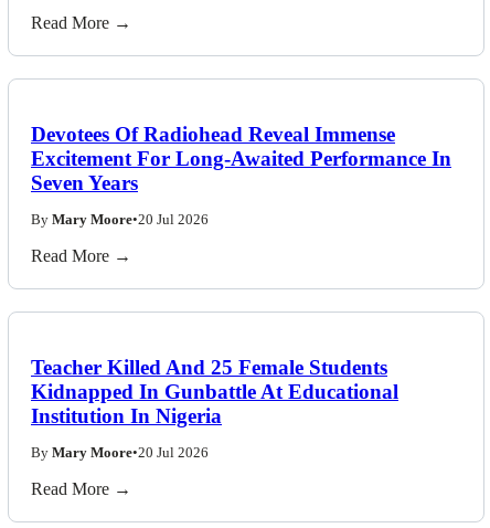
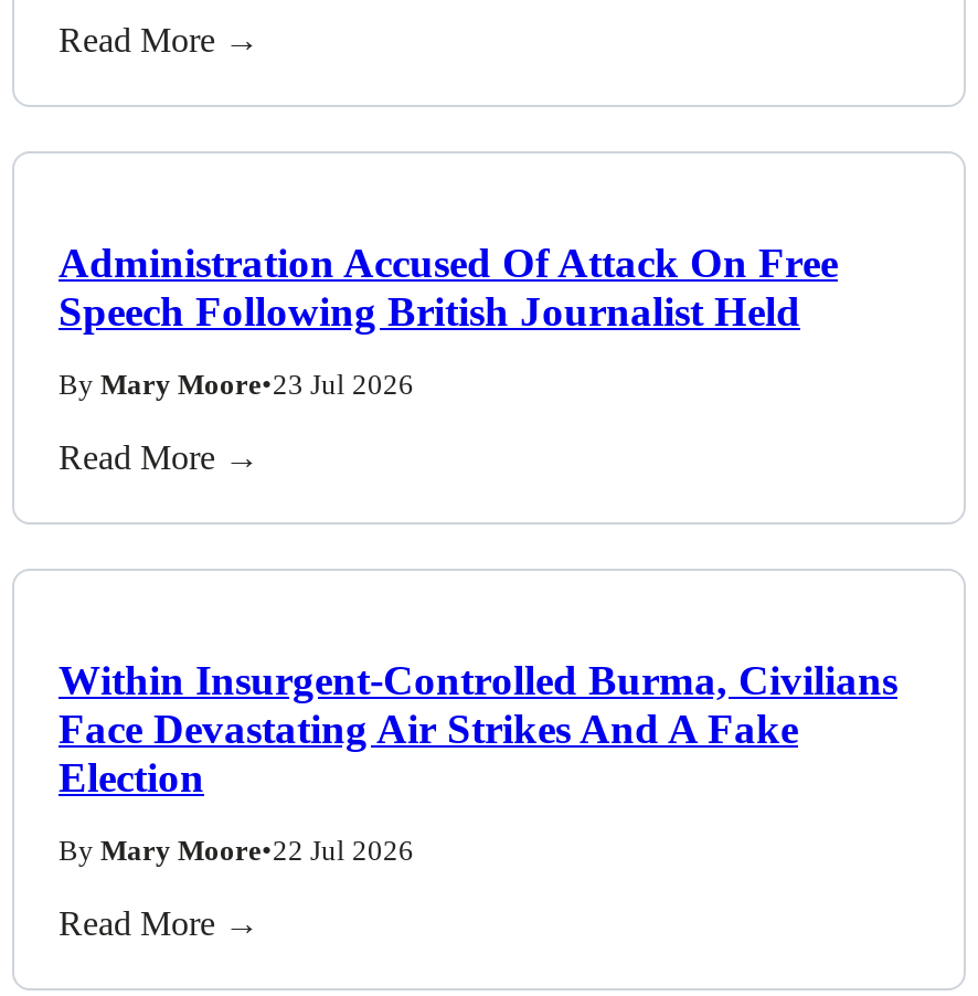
- Devotees Of Radiohead Reveal Immense
- Excitement For Long-Awaited Performance In
- Seven Years
+ Administration Accused Of Attack On Free
+ Speech Following British Journalist Held

- By Mary Moore•20 Jul 2026
+ By Mary Moore•23 Jul 2026

- Teacher Killed And 25 Female Students
- Kidnapped In Gunbattle At Educational
- Institution In Nigeria
+ Within Insurgent-Controlled Burma, Civilians
+ Face Devastating Air Strikes And A Fake
+ Election

- By Mary Moore•20 Jul 2026
+ By Mary Moore•22 Jul 2026
